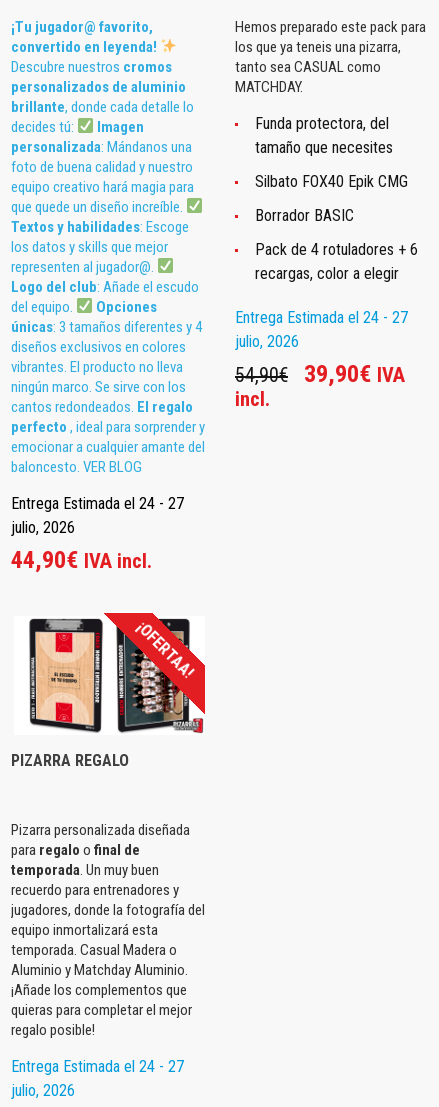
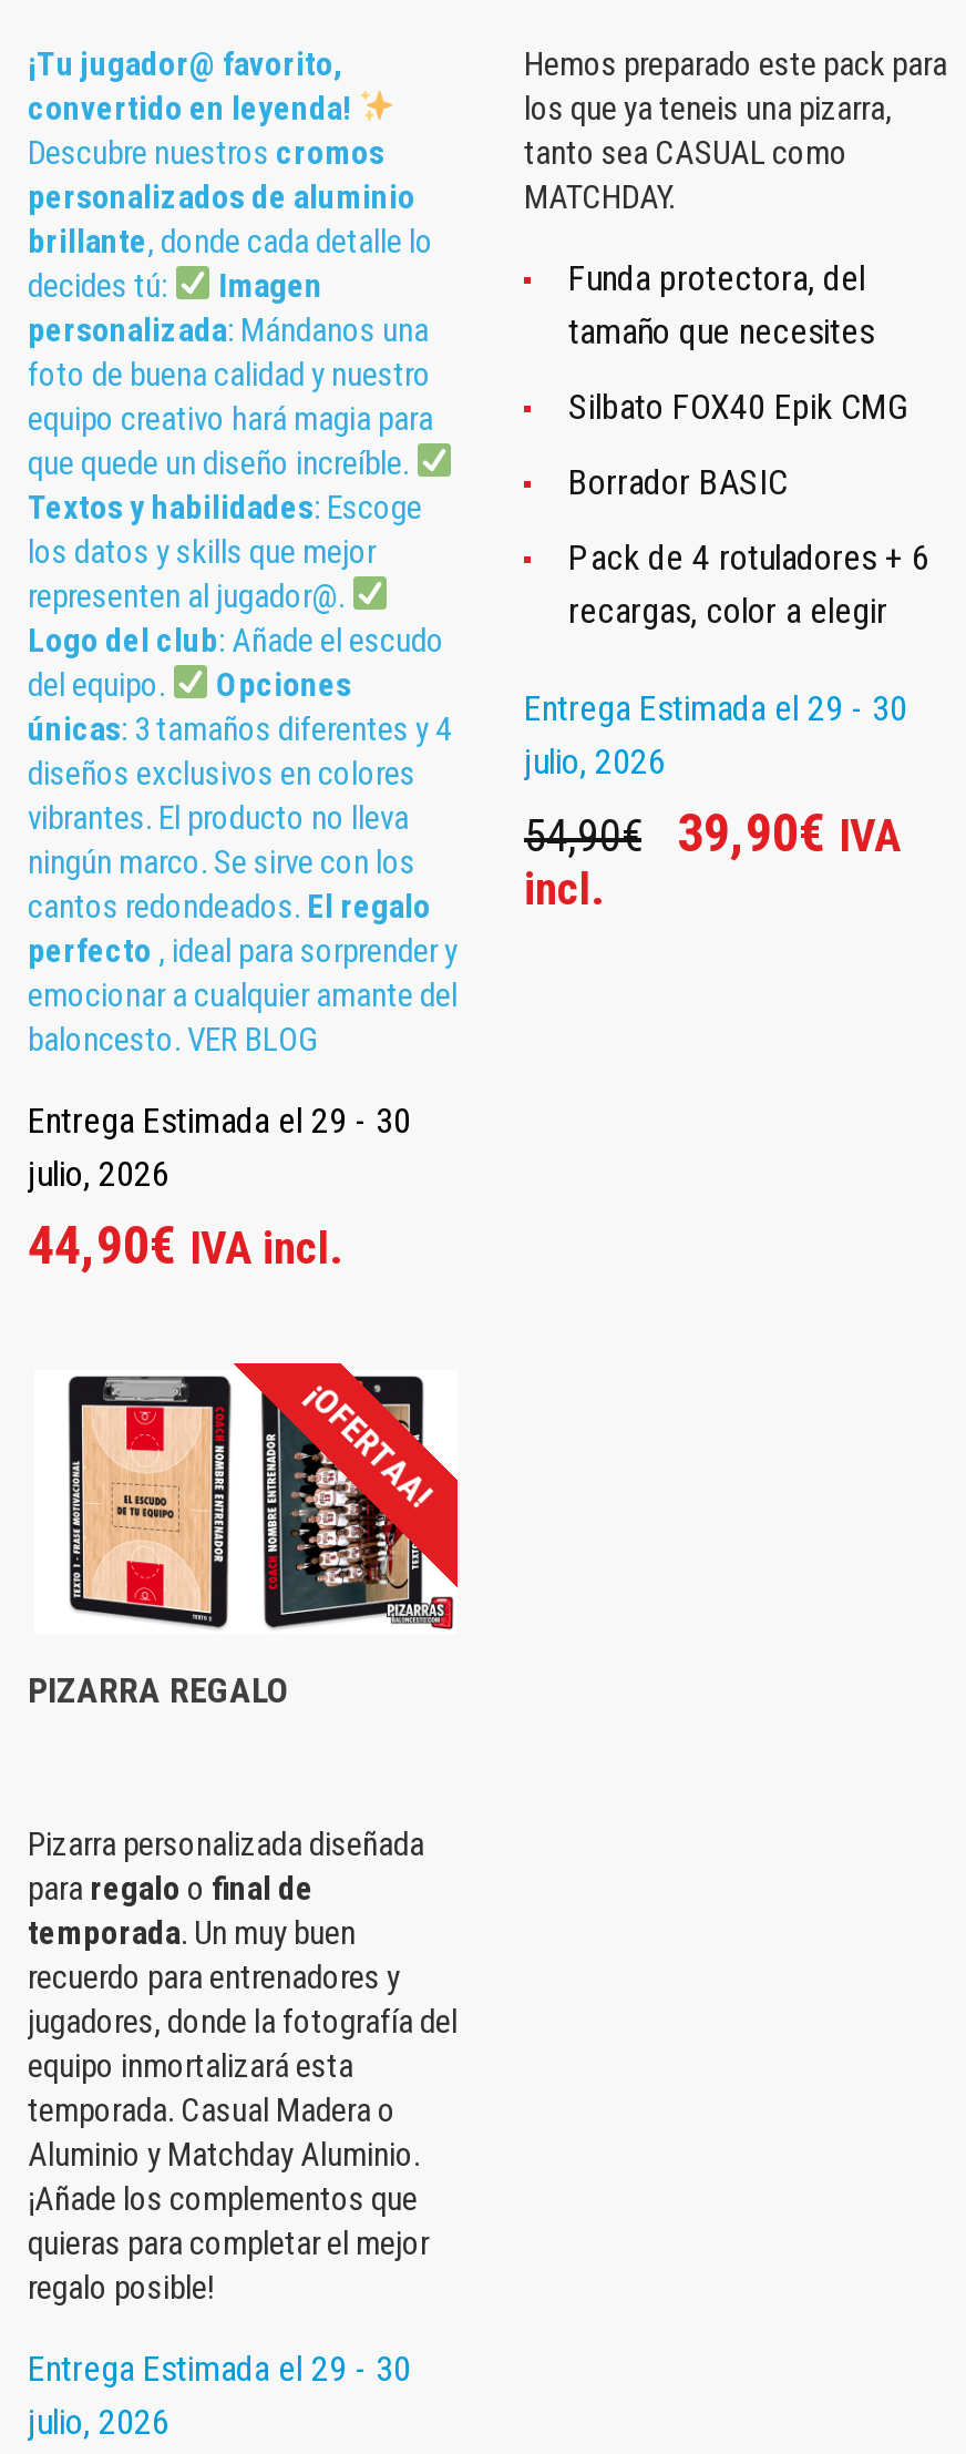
- Entrega Estimada el 24 - 27
+ Entrega Estimada el 29 - 30

- Entrega Estimada el 24 - 27
+ Entrega Estimada el 29 - 30

- Entrega Estimada el 24 - 27
+ Entrega Estimada el 29 - 30
